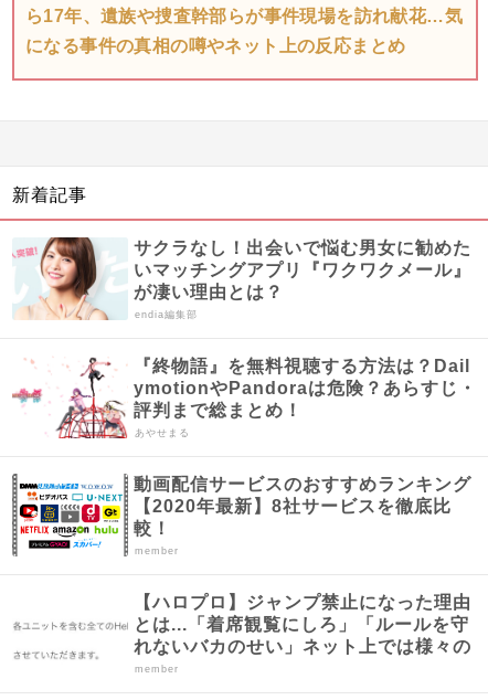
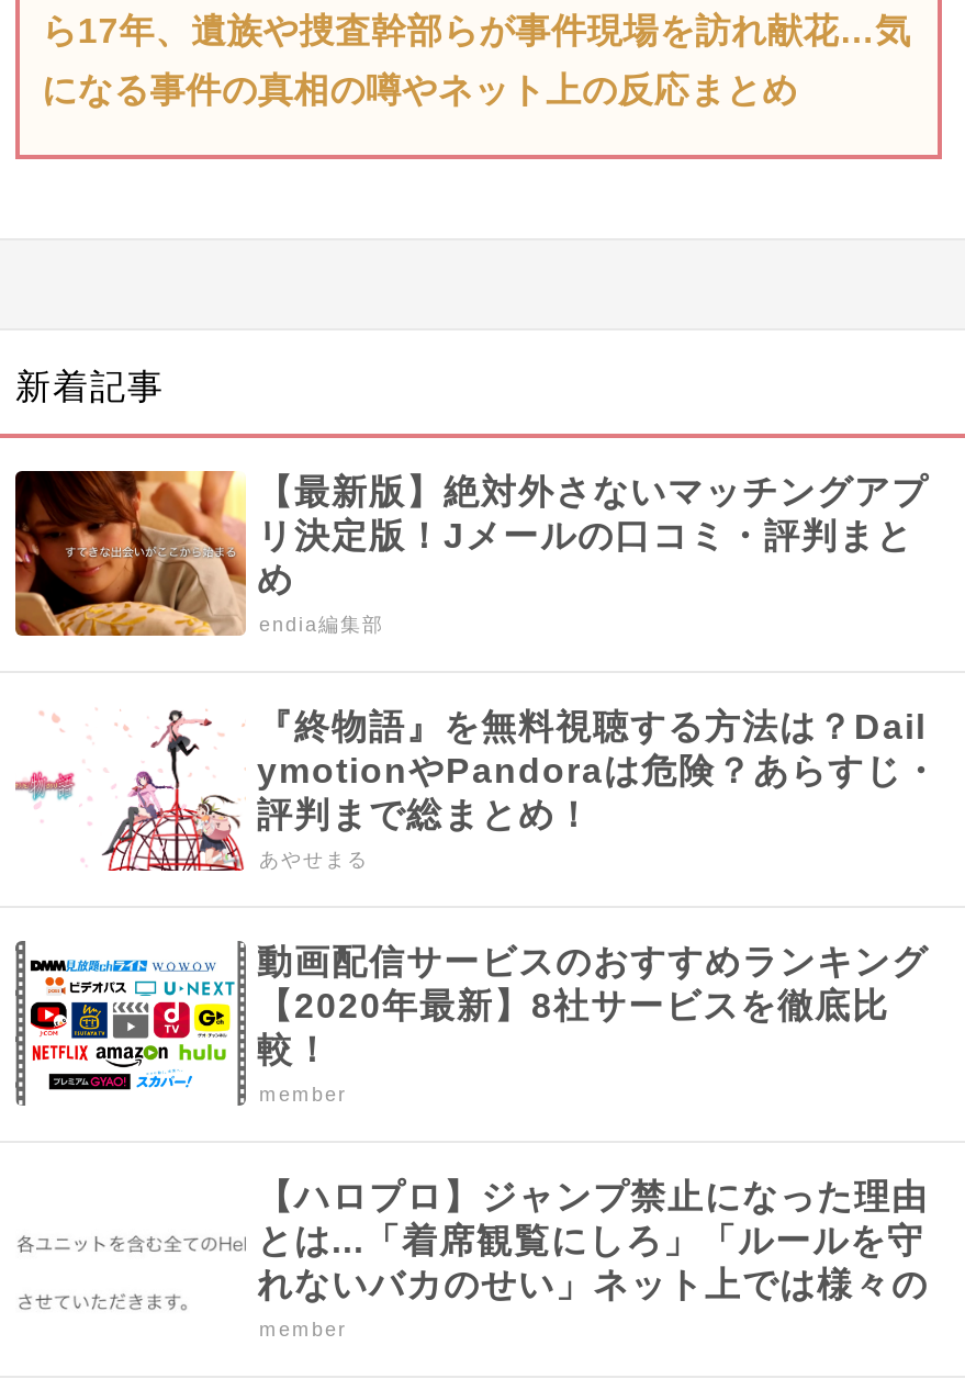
- [image]
- サクラなし！出会いで悩む男女に勧めた
- いマッチングアプリ『ワクワクメール』
- が凄い理由とは？
+ [image]
+ 【最新版】絶対外さないマッチングアプ
+ リ決定版！Jメールの口コミ・評判まと
+ め
